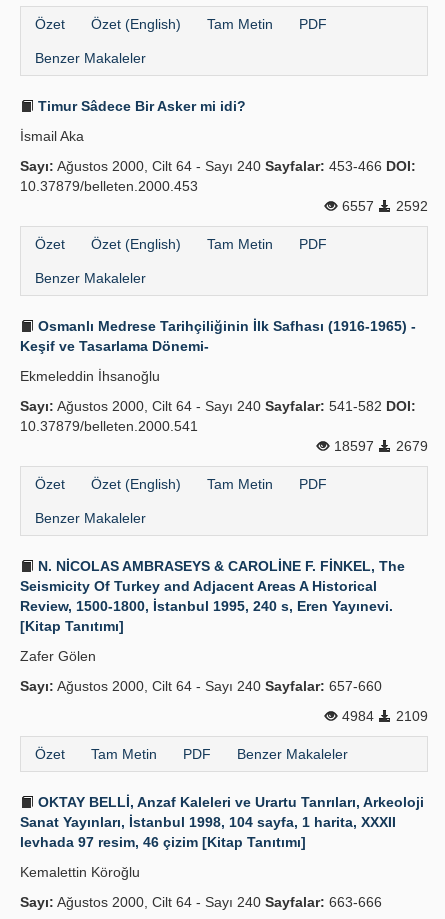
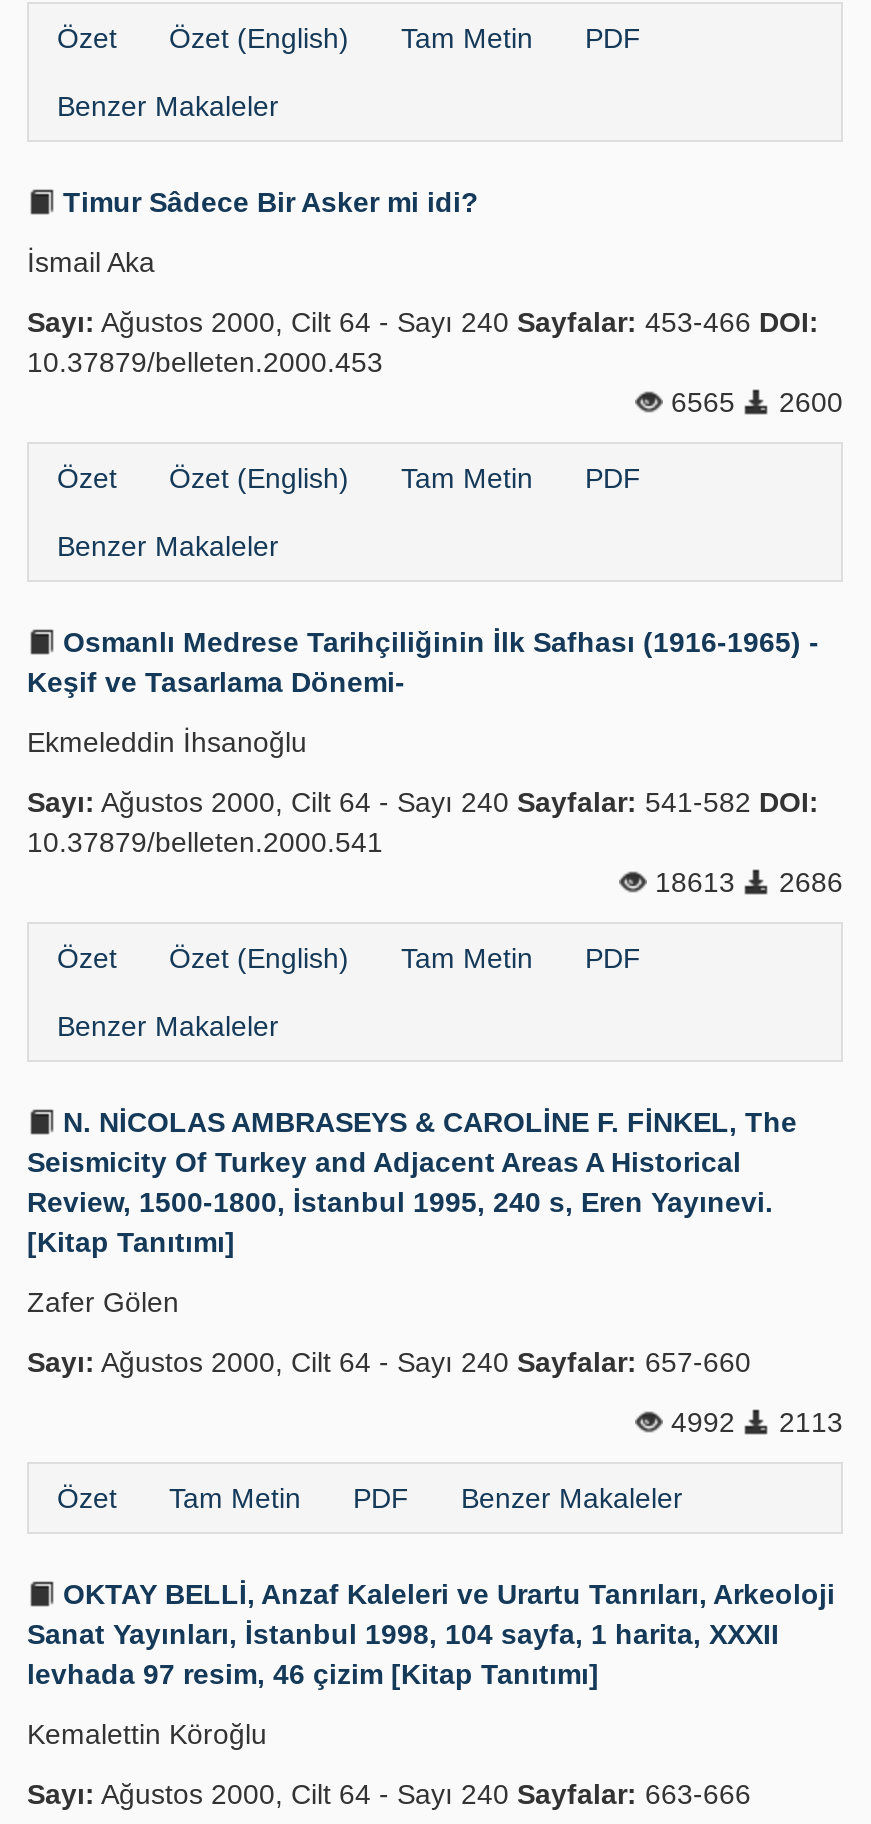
- 6557
+ 6565

- 2592
+ 2600

- 18597
+ 18613

- 2679
+ 2686

- 4984
+ 4992

- 2109
+ 2113
